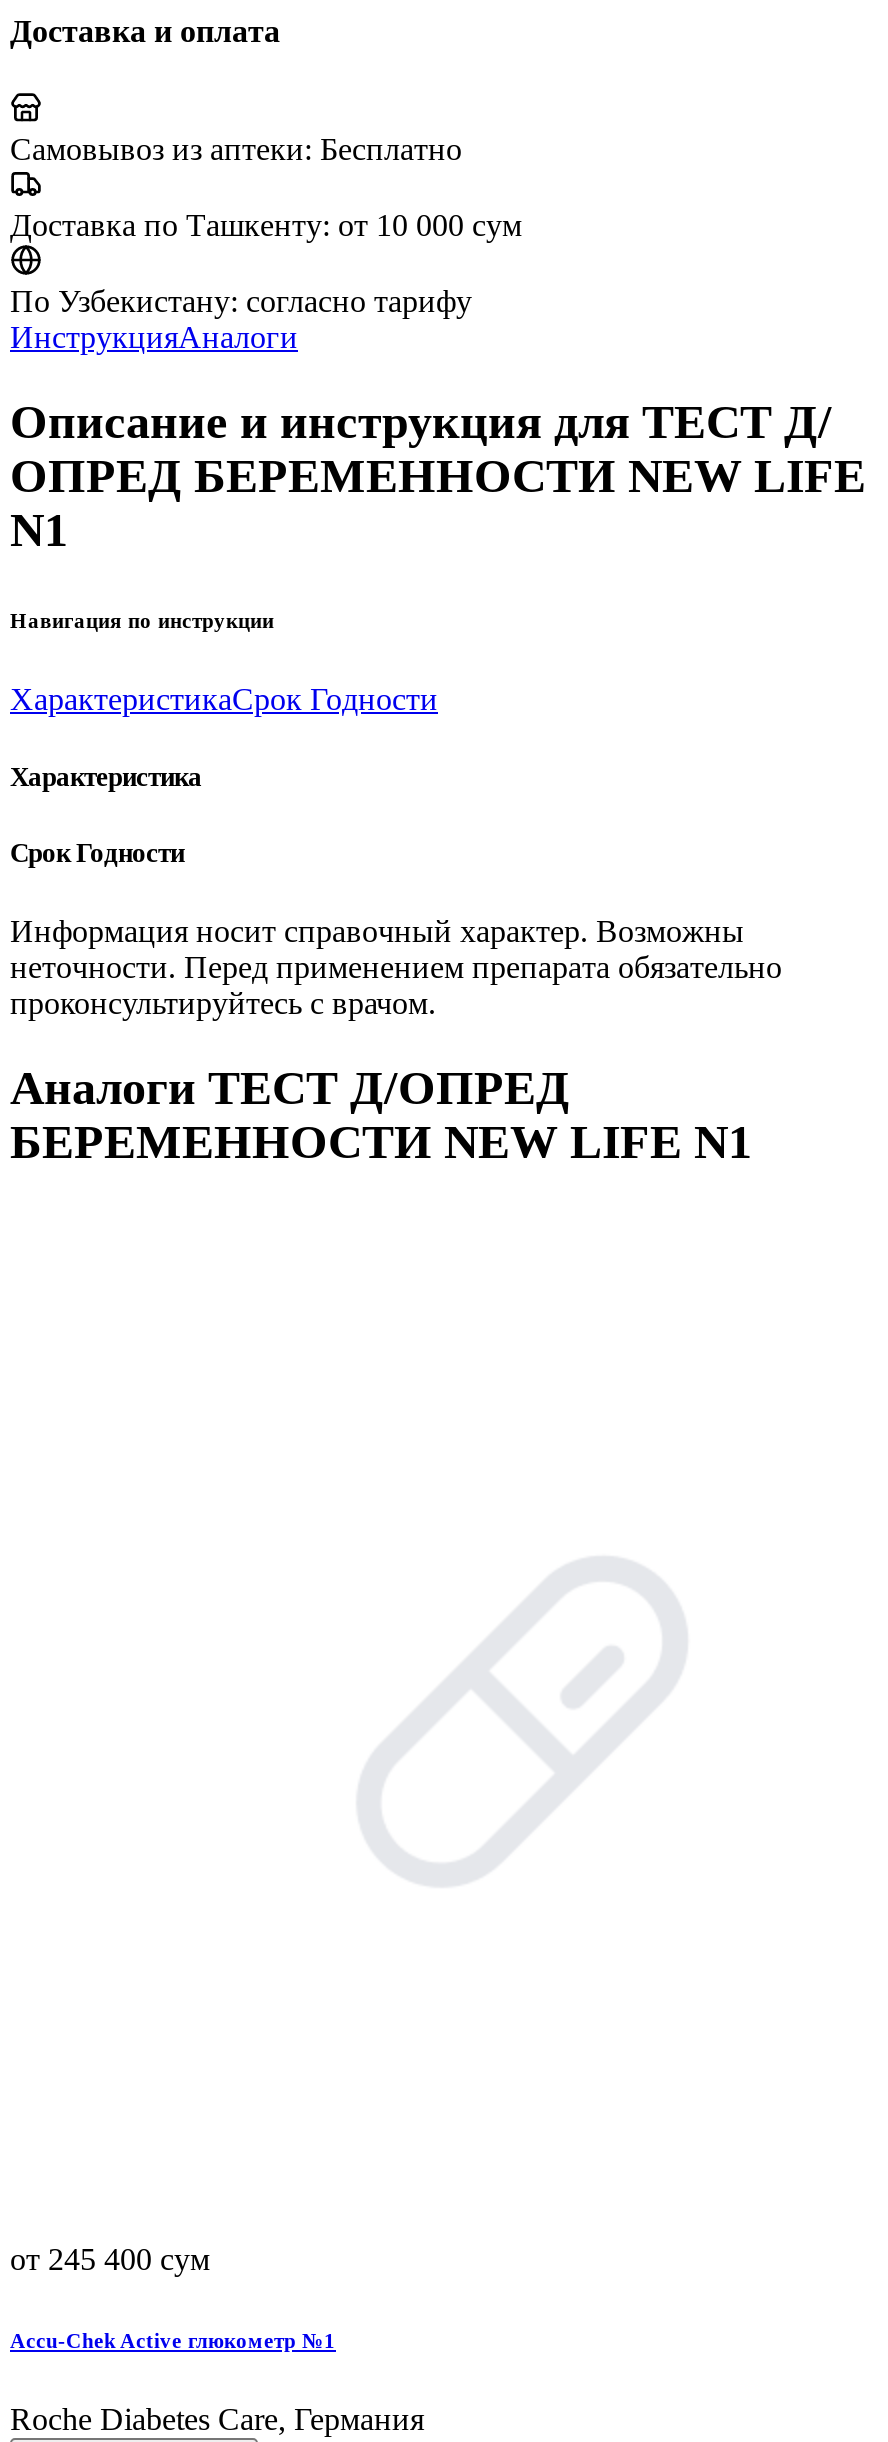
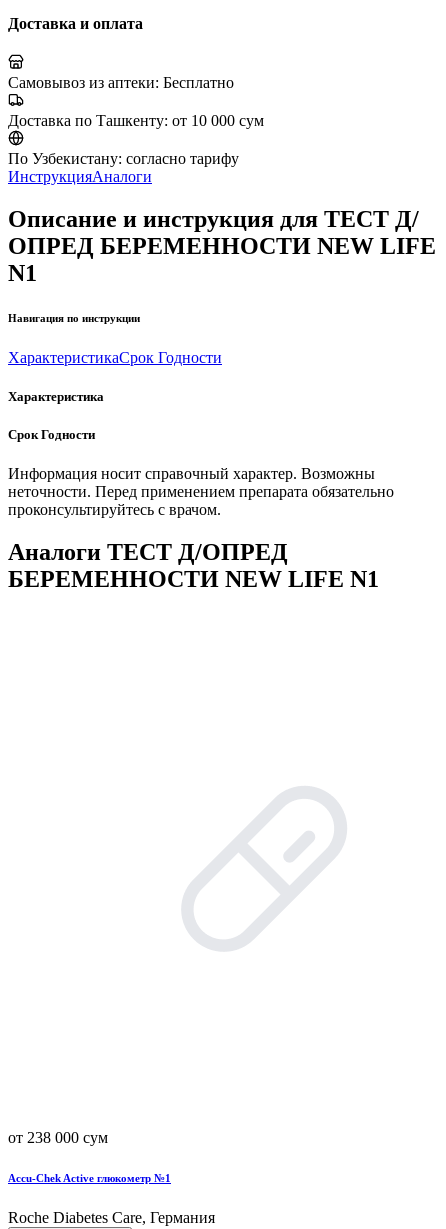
- от 245 400 сум
+ от 238 000 сум
